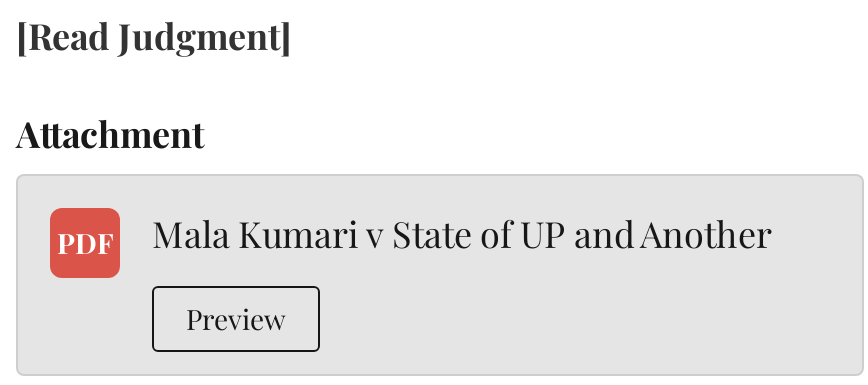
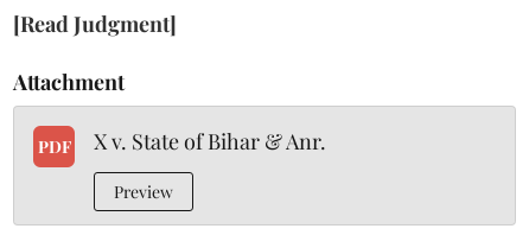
- Mala Kumari v State of UP and Another
+ X v. State of Bihar & Anr.
